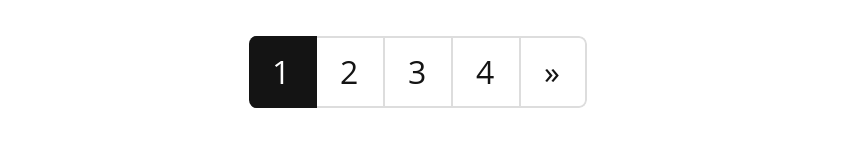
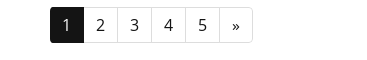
+ 5
